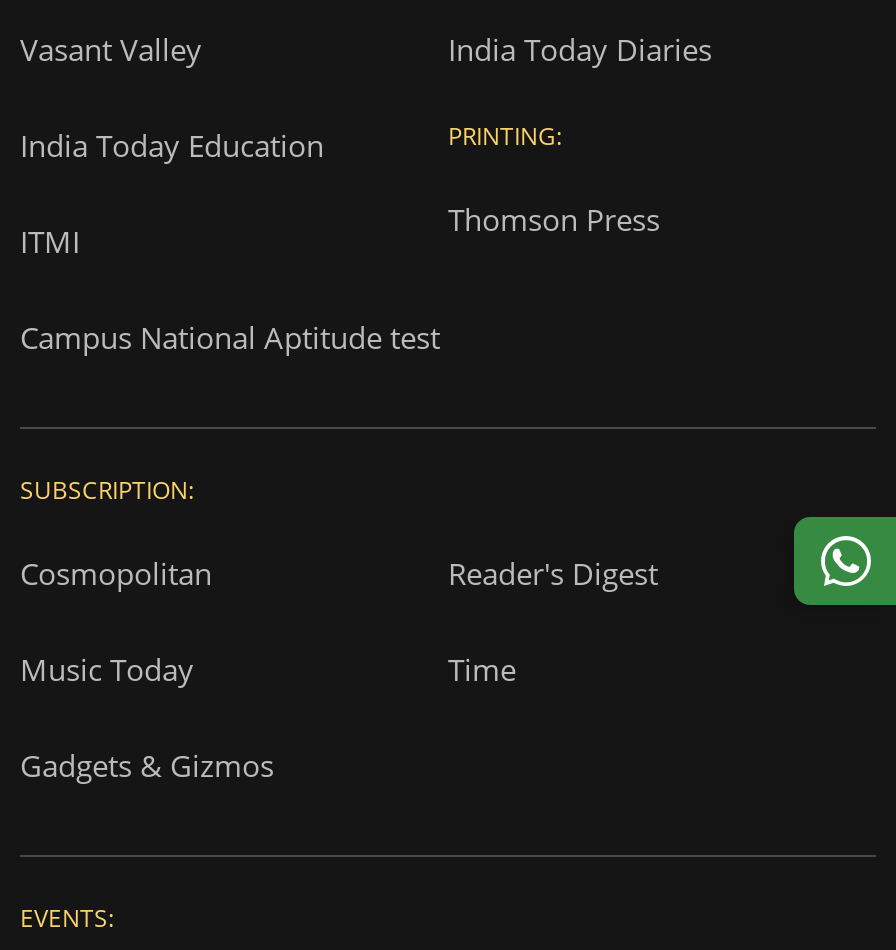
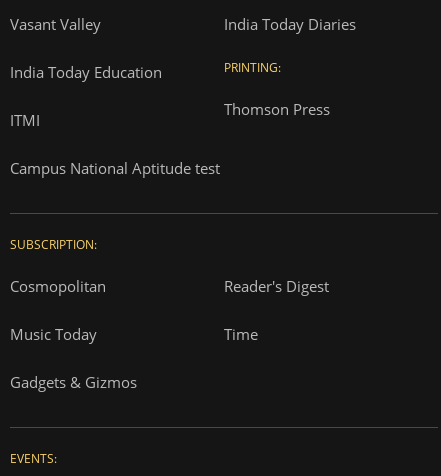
- [image]
